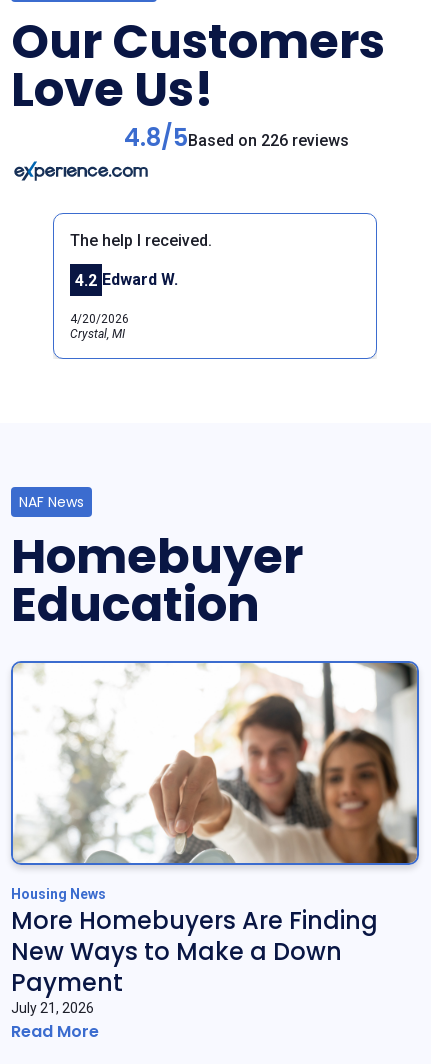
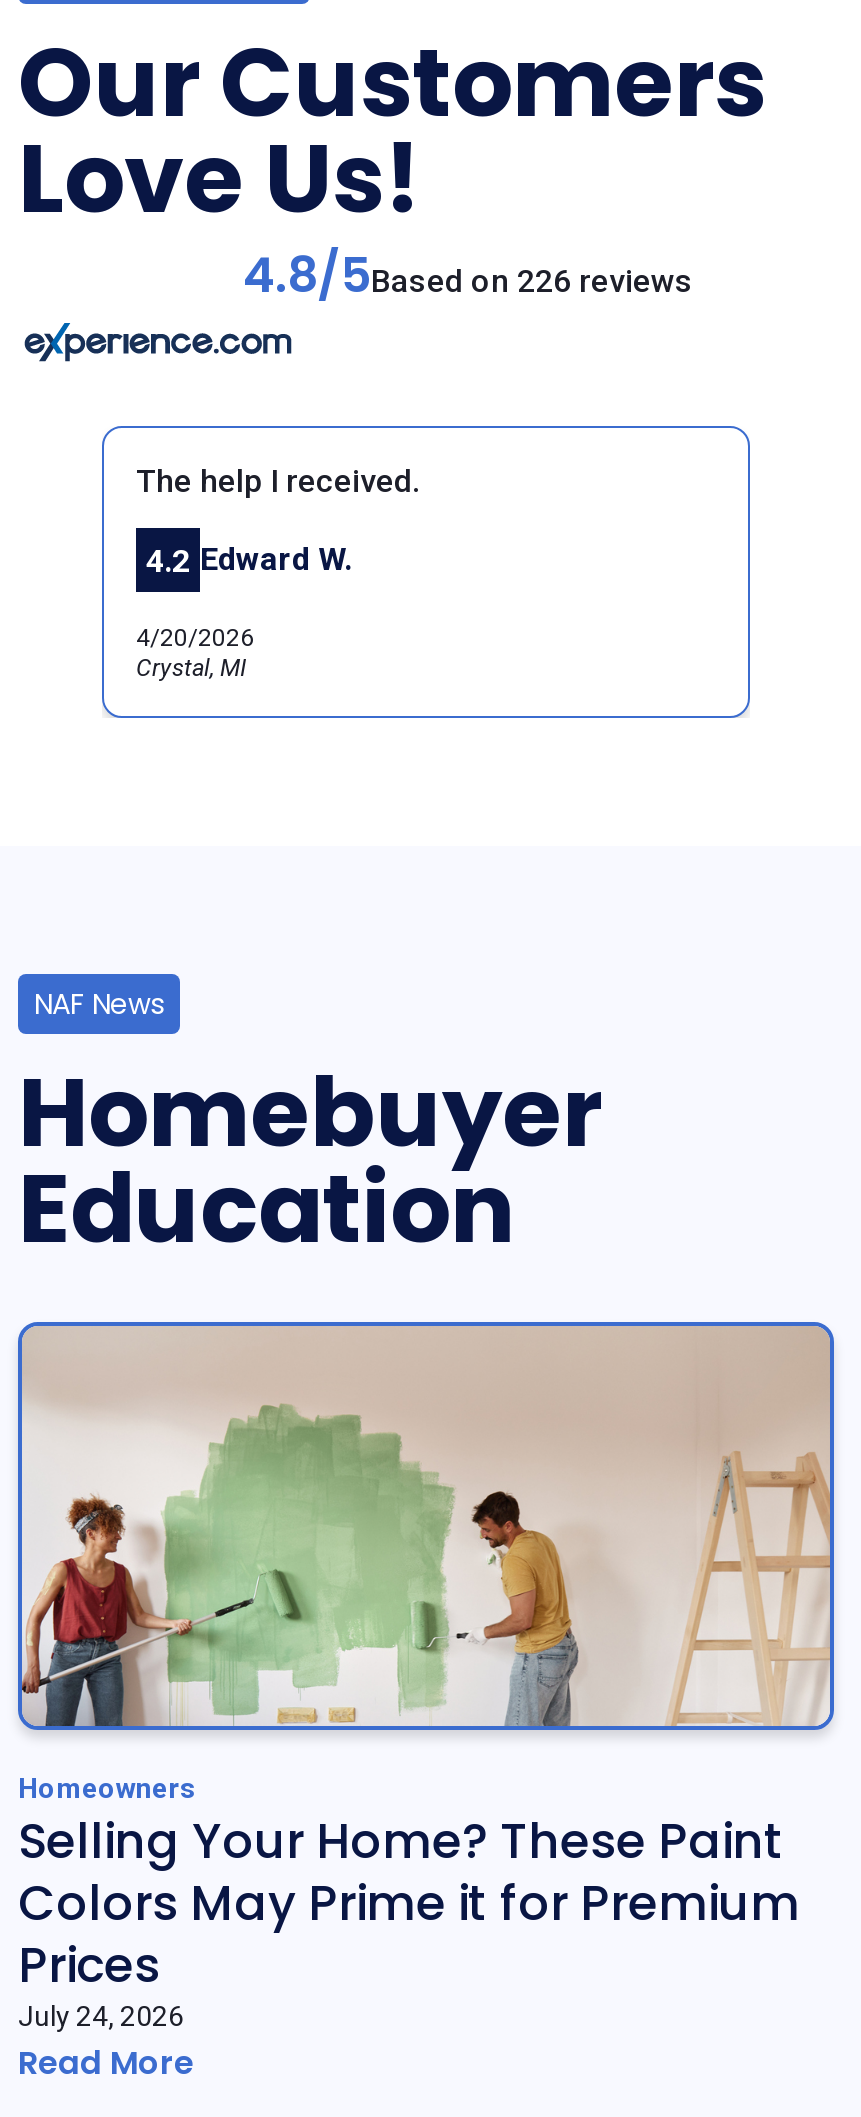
- [image]
- Housing News
- More Homebuyers Are Finding
- New Ways to Make a Down
- Payment
- July 21, 2026
+ [image]
+ Homeowners
+ Selling Your Home? These Paint
+ Colors May Prime it for Premium
+ Prices
+ July 24, 2026
